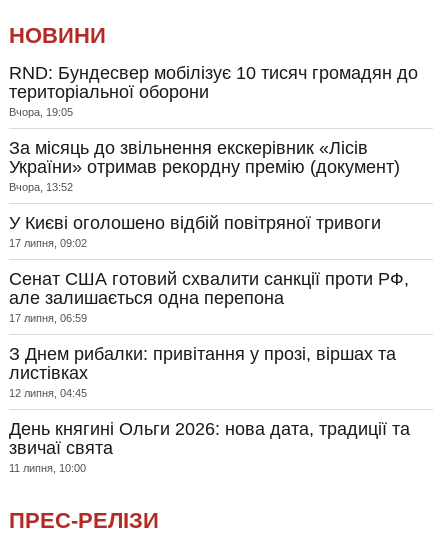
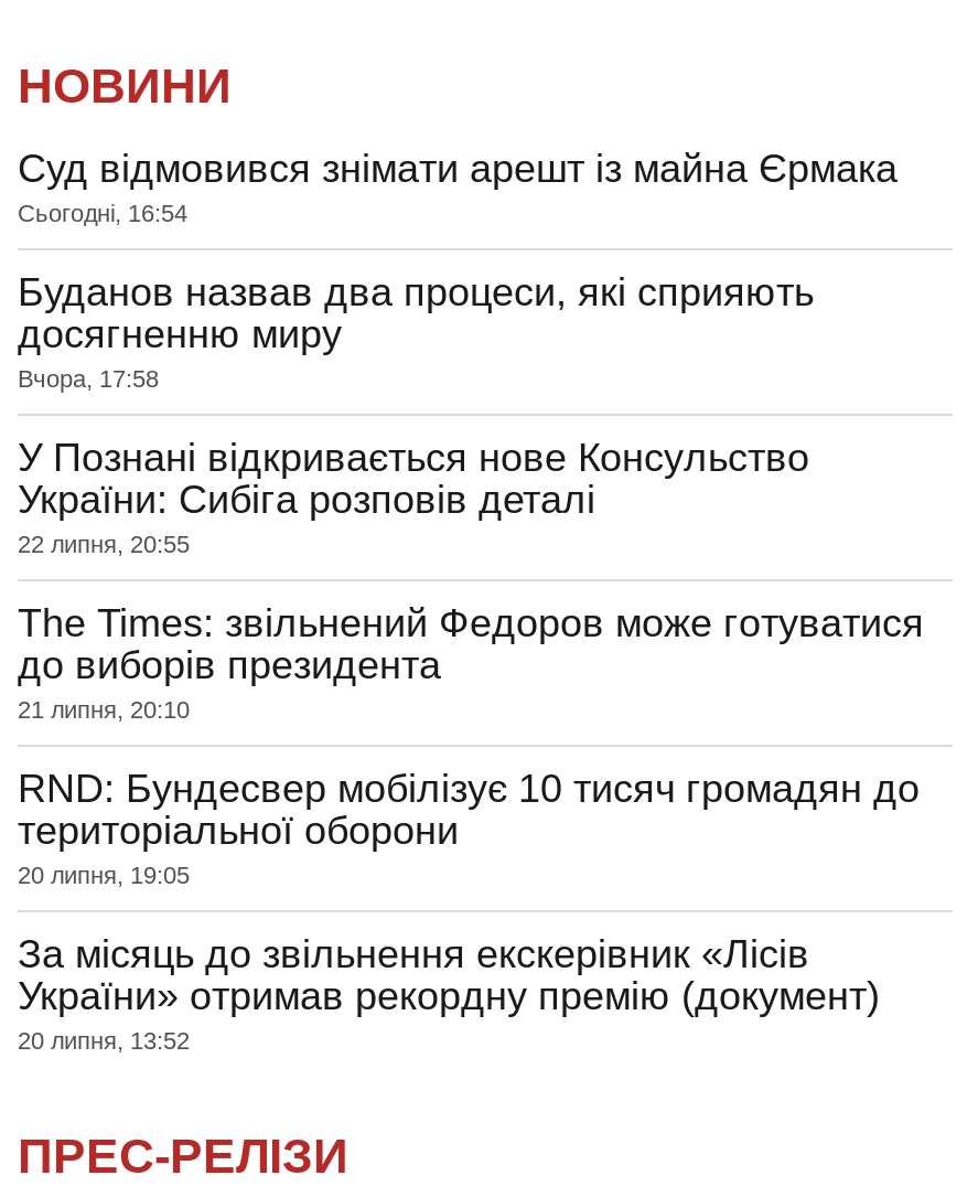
+ Суд відмовився знімати арешт із майна Єрмака
+ Сьогодні, 16:54
+ Буданов назвав два процеси, які сприяють
+ досягненню миру
+ Вчора, 17:58
+ У Познані відкривається нове Консульство
+ України: Сибіга розповів деталі
+ 22 липня, 20:55
+ The Times: звільнений Федоров може готуватися
+ до виборів президента
+ 21 липня, 20:10

moved down: RND: Бундесвер мобілізує 10 тисяч громадян до | територіальної оборони

- Вчора, 19:05
+ 20 липня, 19:05

moved down: За місяць до звільнення екскерівник «Лісів | України» отримав рекордну премію (документ)

- Вчора, 13:52
- У Києві оголошено відбій повітряної тривоги
- 17 липня, 09:02
- Сенат США готовий схвалити санкції проти РФ,
- але залишається одна перепона
- 17 липня, 06:59
- З Днем рибалки: привітання у прозі, віршах та
- листівках
- 12 липня, 04:45
- День княгині Ольги 2026: нова дата, традиції та
- звичаї свята
- 11 липня, 10:00
+ 20 липня, 13:52
